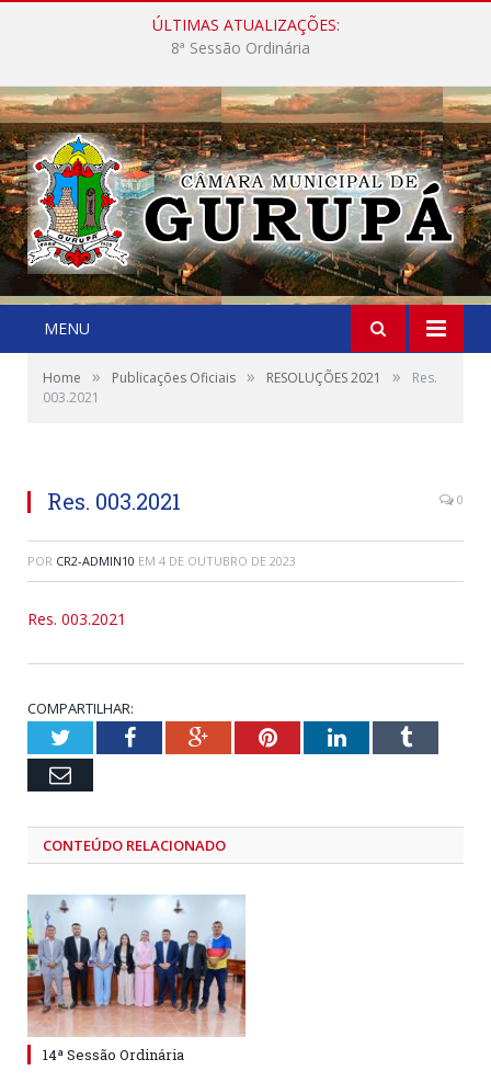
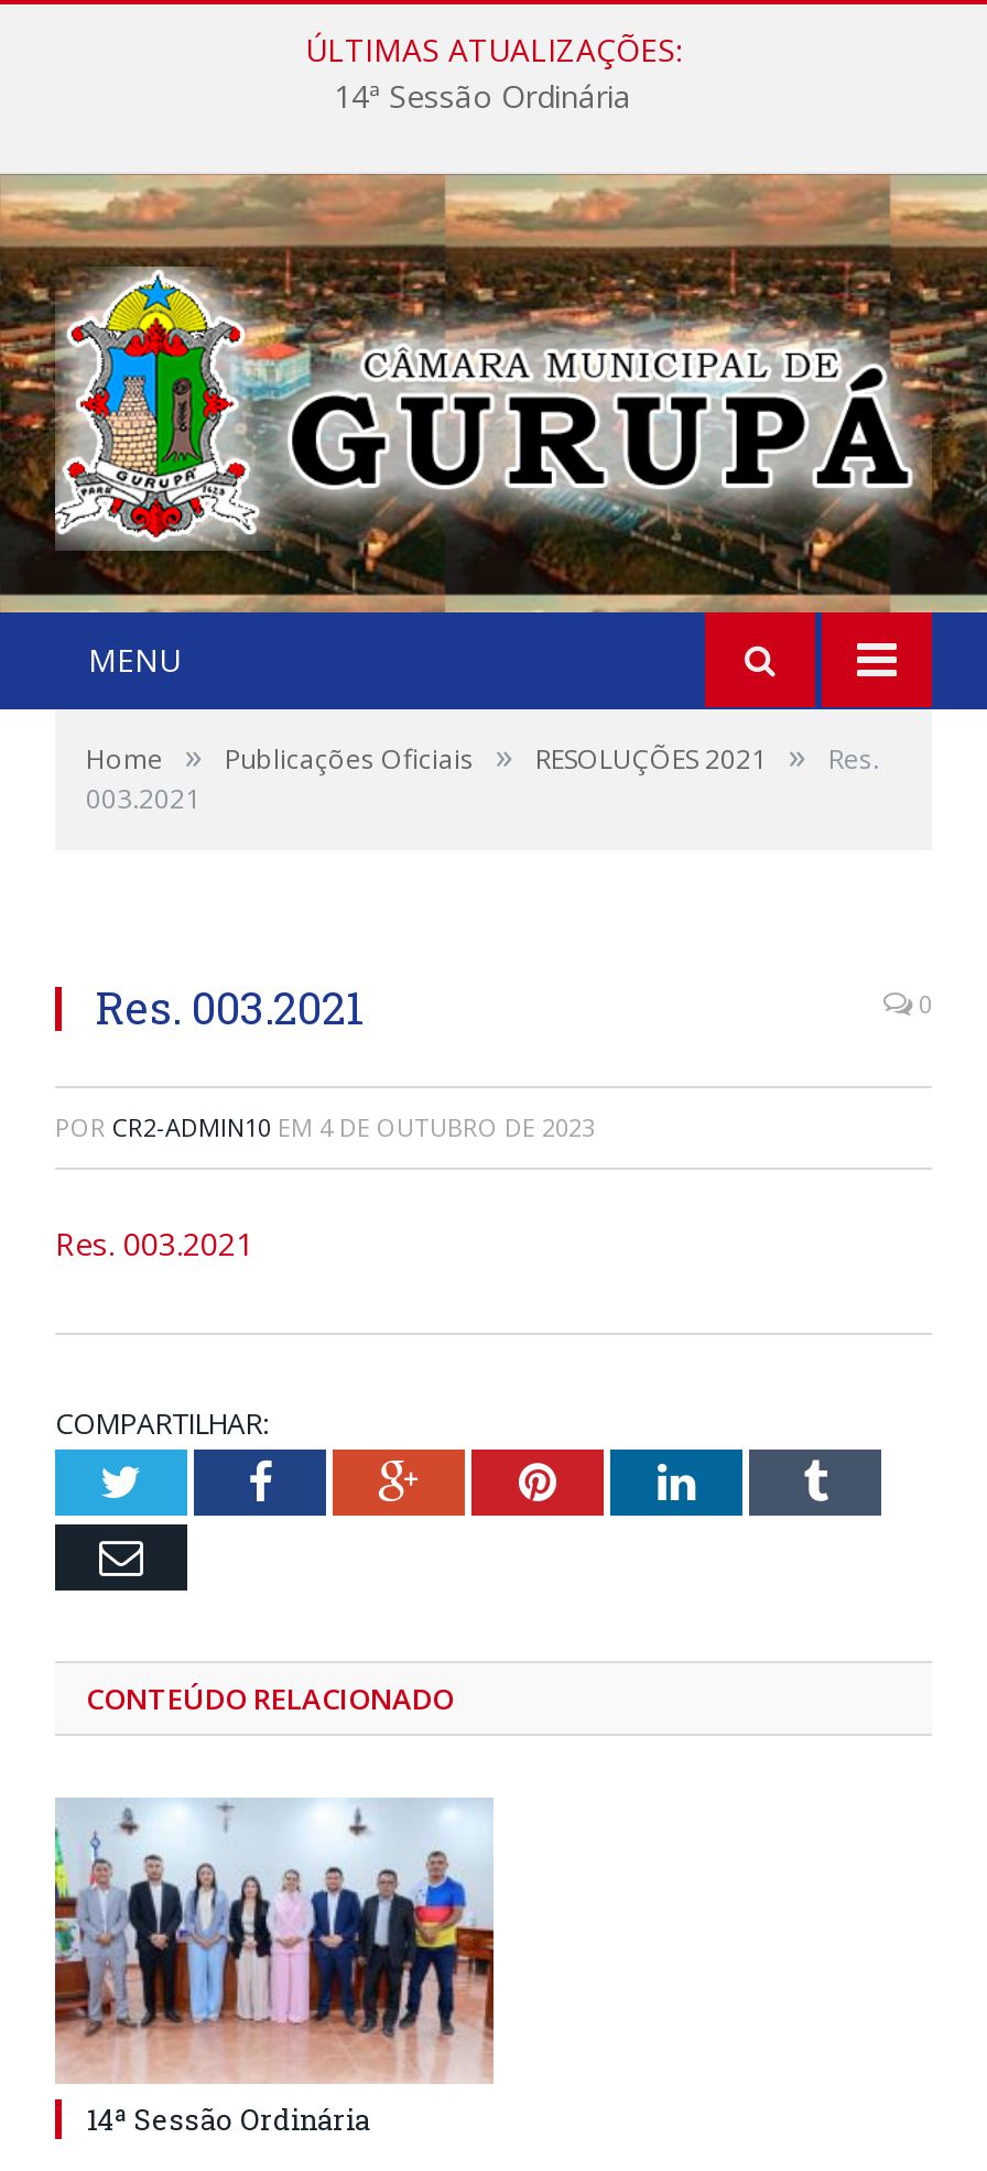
- 8ª Sessão Ordinária
